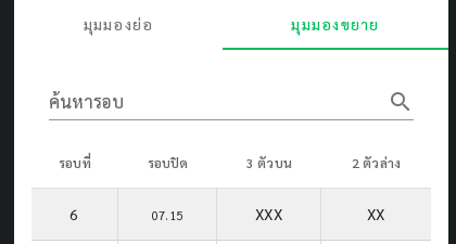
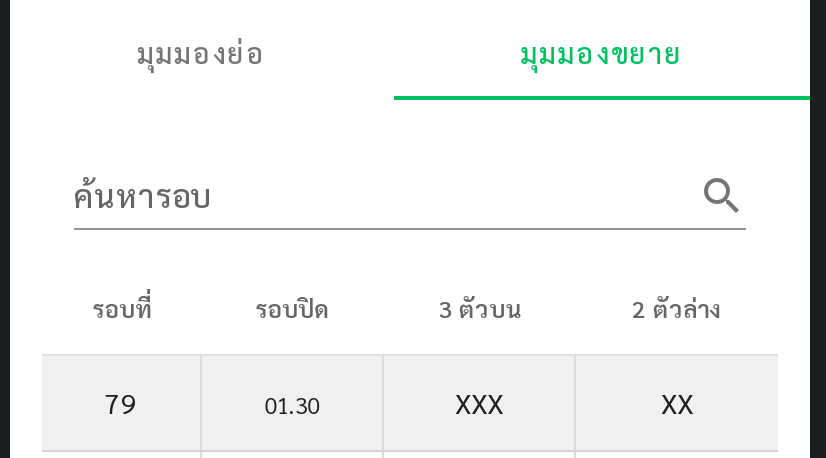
- 6
+ 79

- 07.15
+ 01.30
